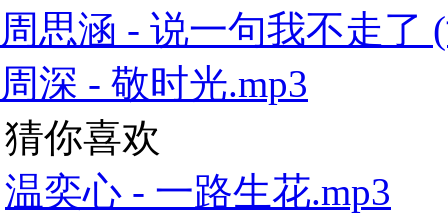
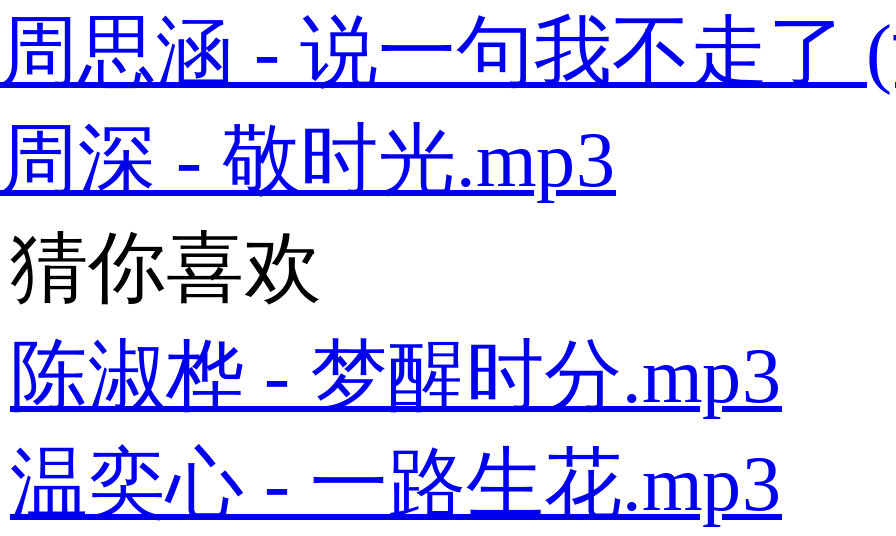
+ 陈淑桦 - 梦醒时分.mp3
